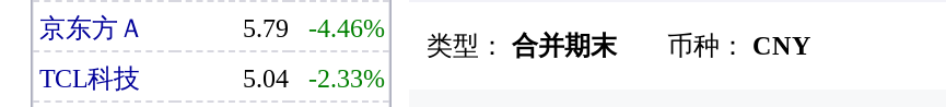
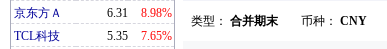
- 5.79
+ 6.31

- -4.46%
+ 8.98%

- 5.04
+ 5.35

- -2.33%
+ 7.65%
